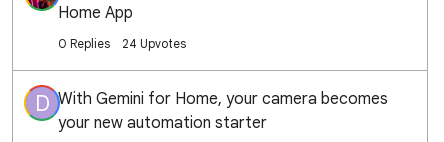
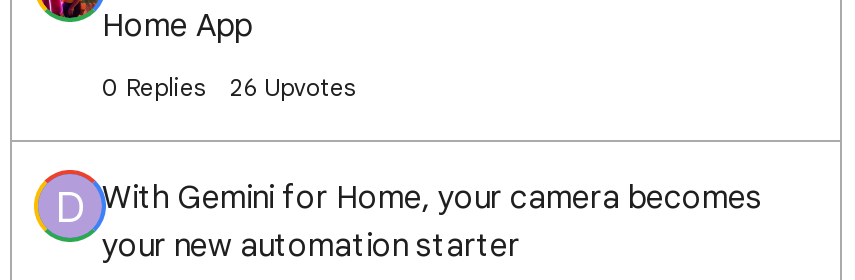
- 24 Upvotes
+ 26 Upvotes
